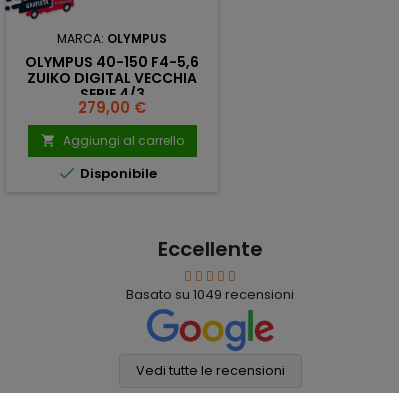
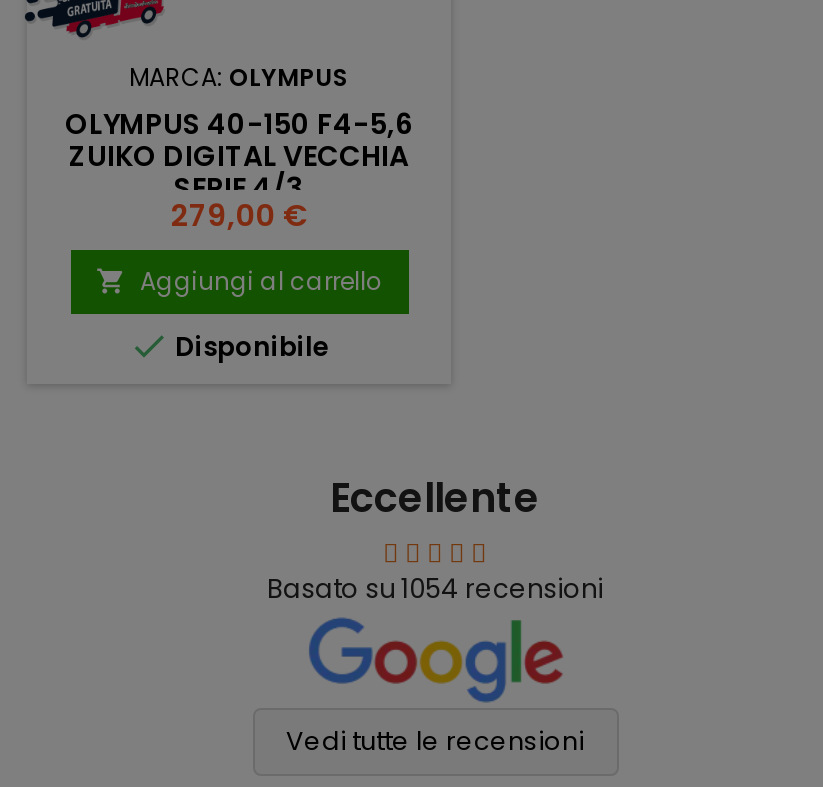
- Basato su 1049 recensioni
+ Basato su 1054 recensioni
